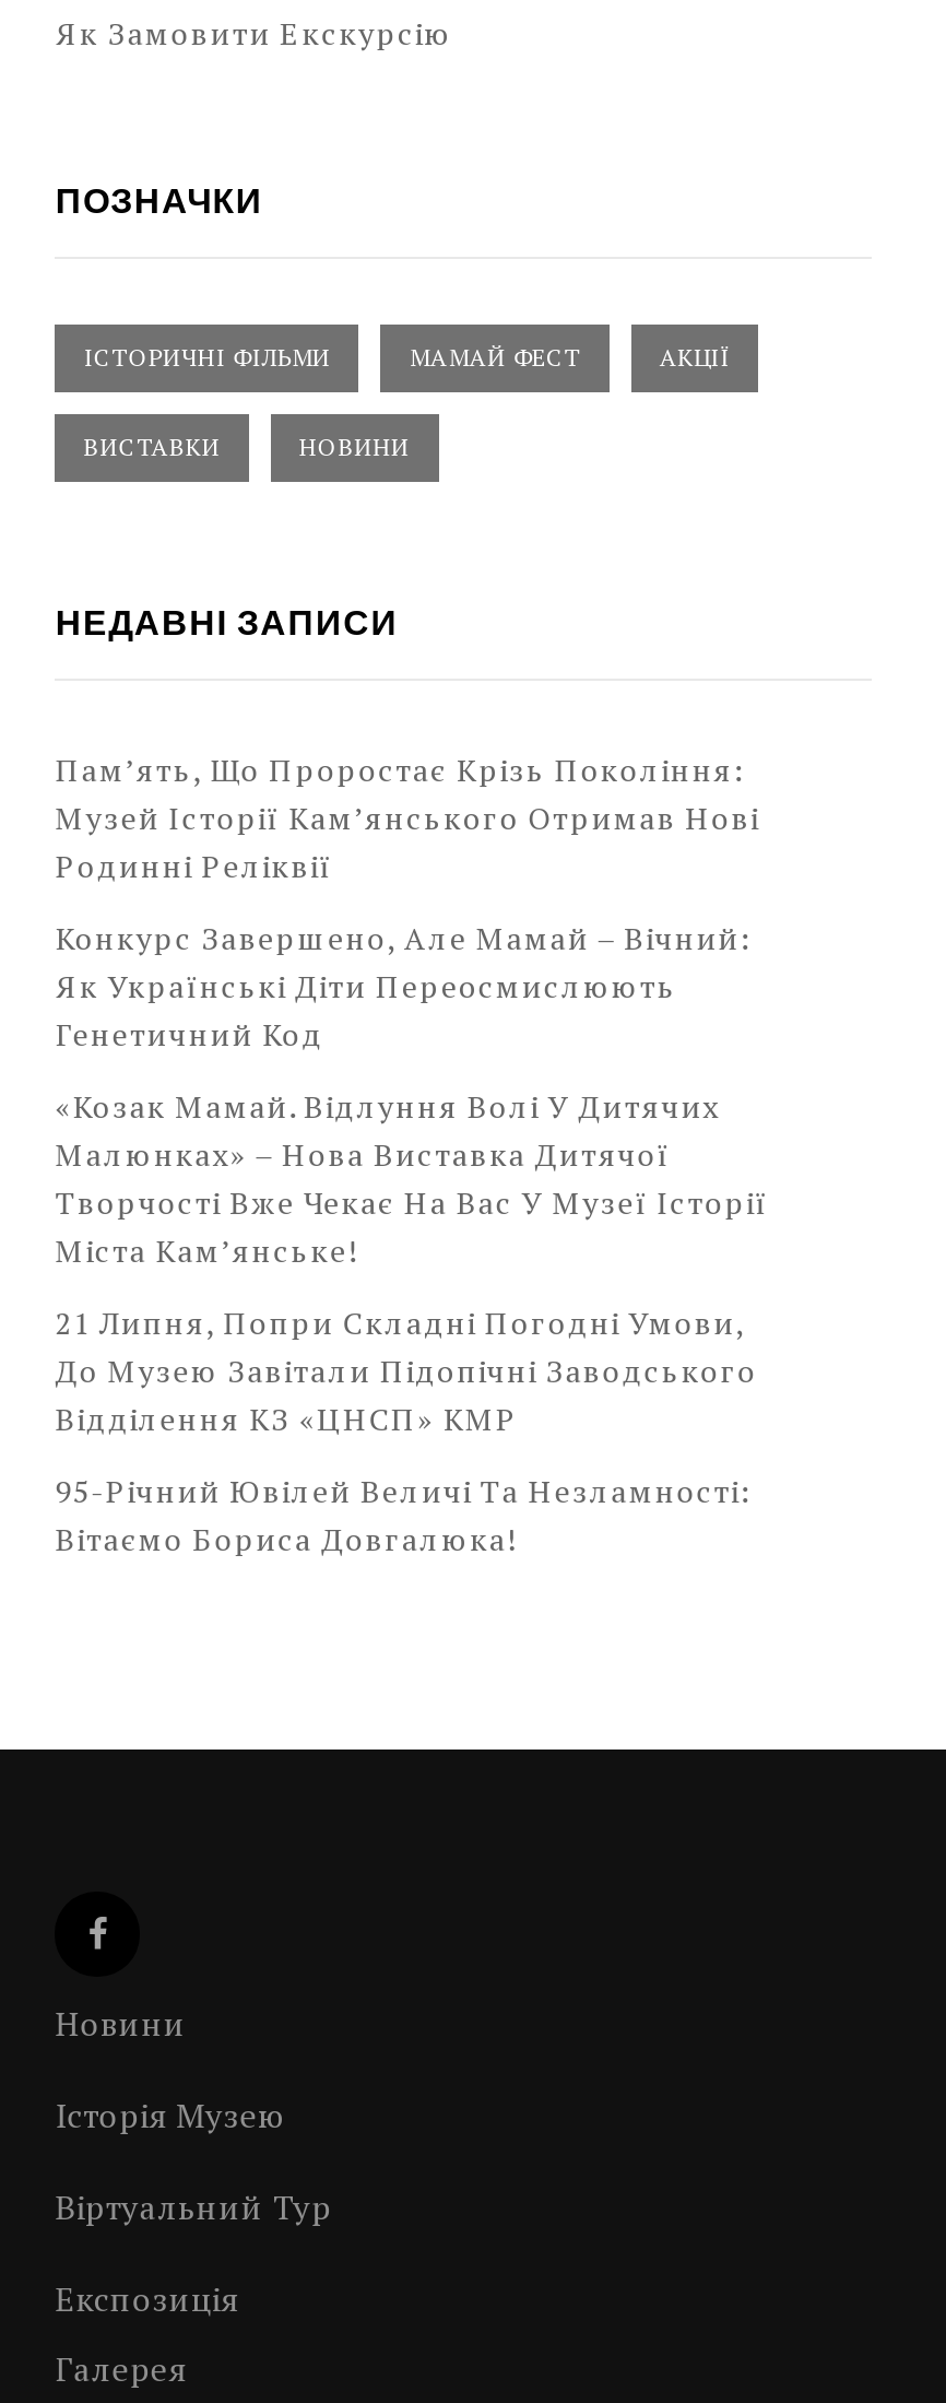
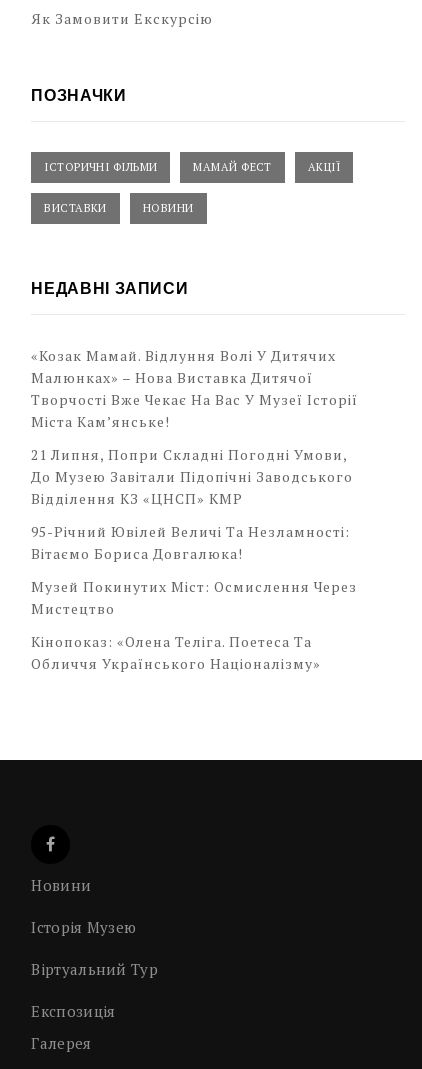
- Пам’ять, Що Проростає Крізь Покоління:
- Музей Історії Кам’янського Отримав Нові
- Родинні Реліквії
- Конкурс Завершено, Але Мамай – Вічний:
- Як Українські Діти Переосмислюють
- Генетичний Код

moved up: «Козак Мамай. Відлуння Волі У Дитячих | Малюнках» – Нова Виставка Дитячої | Творчості Вже Чекає На Вас У Музеї Історії | ... | 95-Річний Ювілей Величі Та Незламності: | Вітаємо Бориса Довгалюка!

+ Музей Покинутих Міст: Осмислення Через
+ Мистецтво
+ Кінопоказ: «Олена Теліга. Поетеса Та
+ Обличчя Українського Націоналізму»
